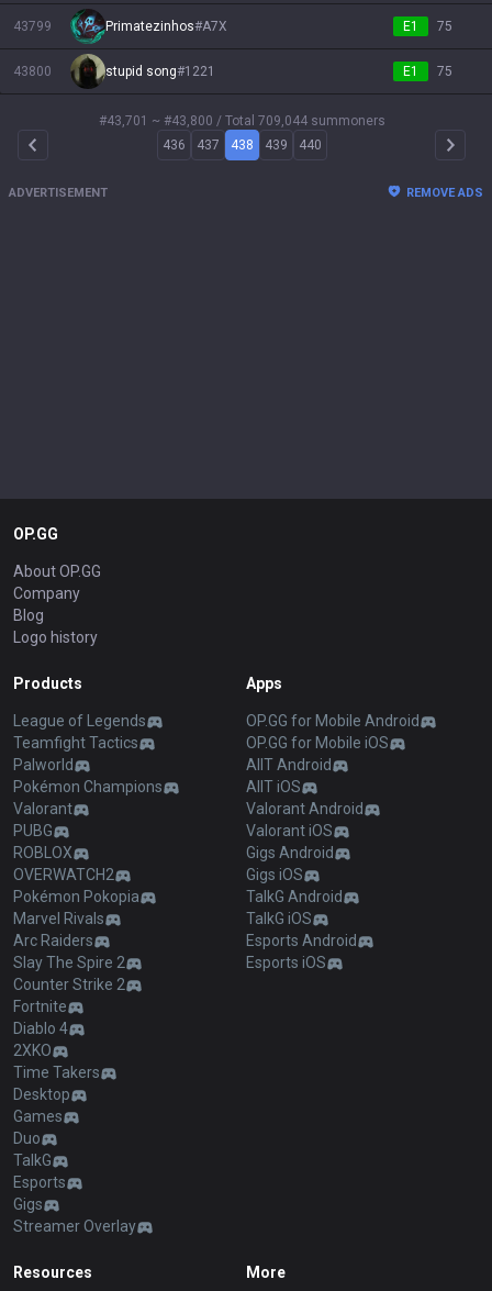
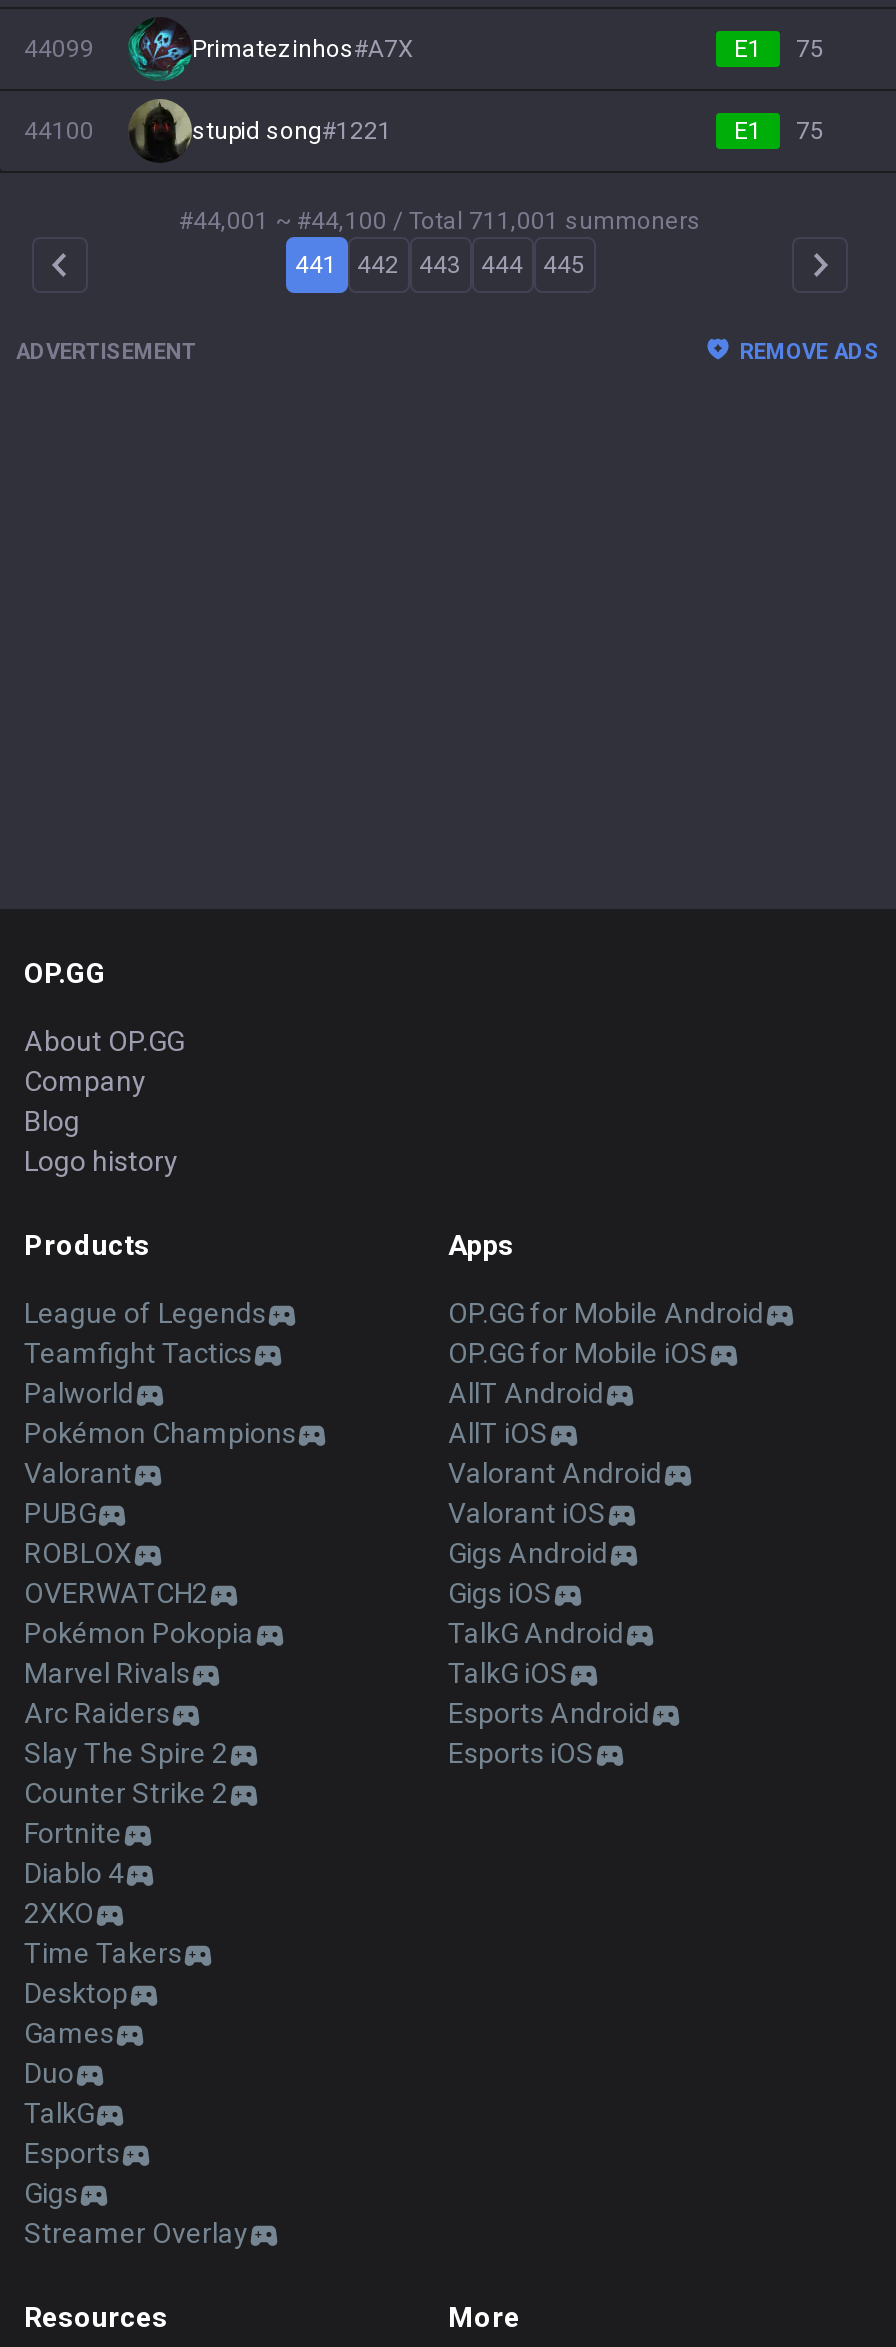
- 43799
+ 44099

- 43800
+ 44100

- #43,701 ~ #43,800 / Total 709,044 summoners
+ #44,001 ~ #44,100 / Total 711,001 summoners

- 436
+ 441

- 437
+ 442

- 438
+ 443

- 439
+ 444

- 440
+ 445
